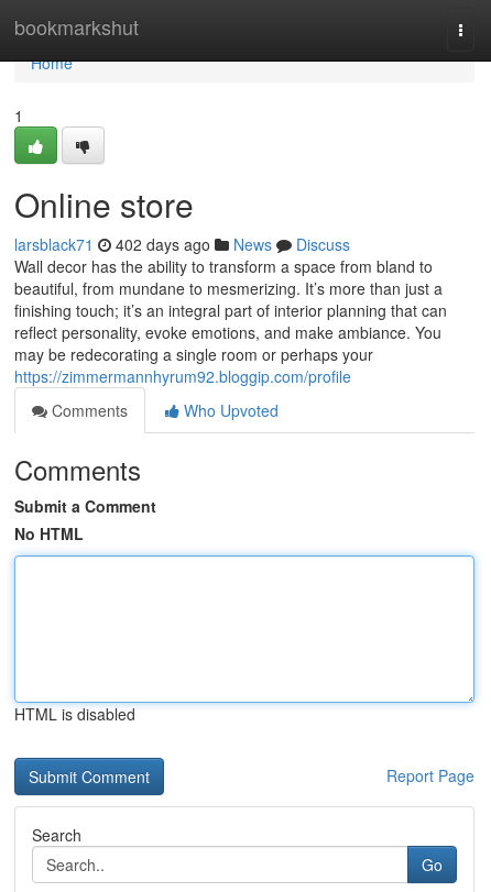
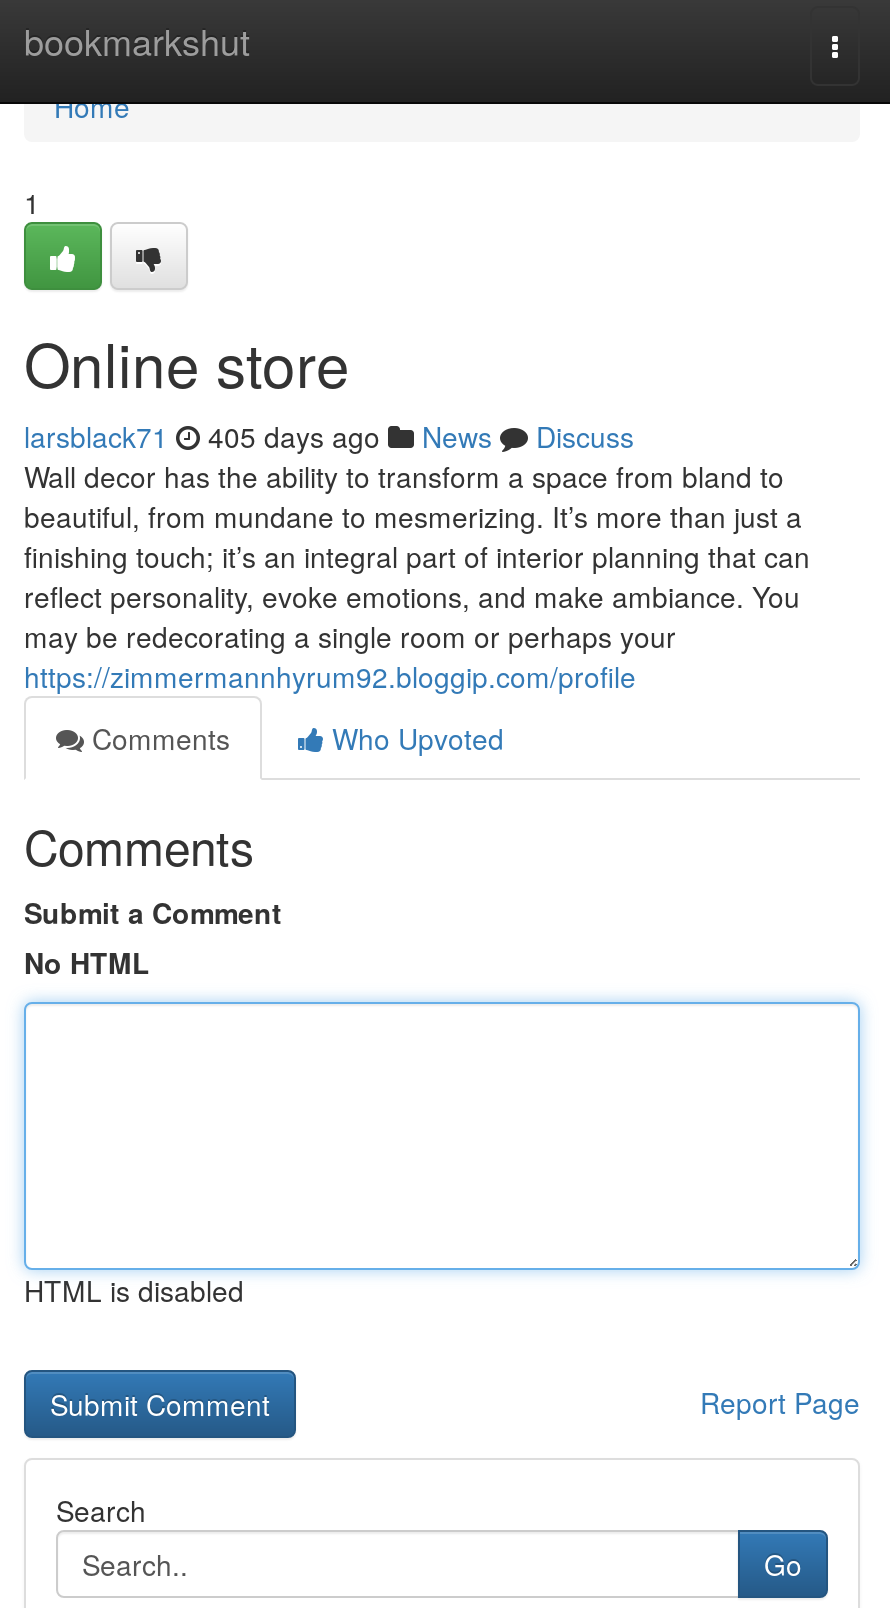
- larsblack71 402 days ago News Discuss
+ larsblack71 405 days ago News Discuss
